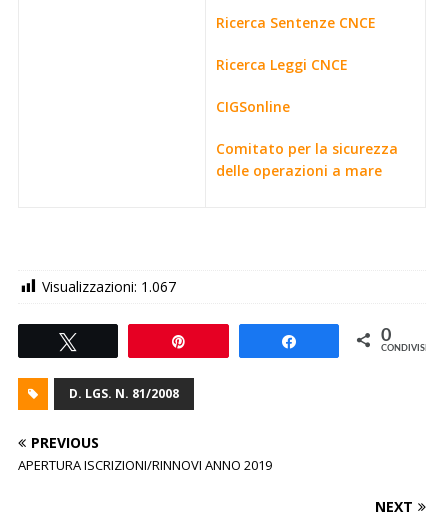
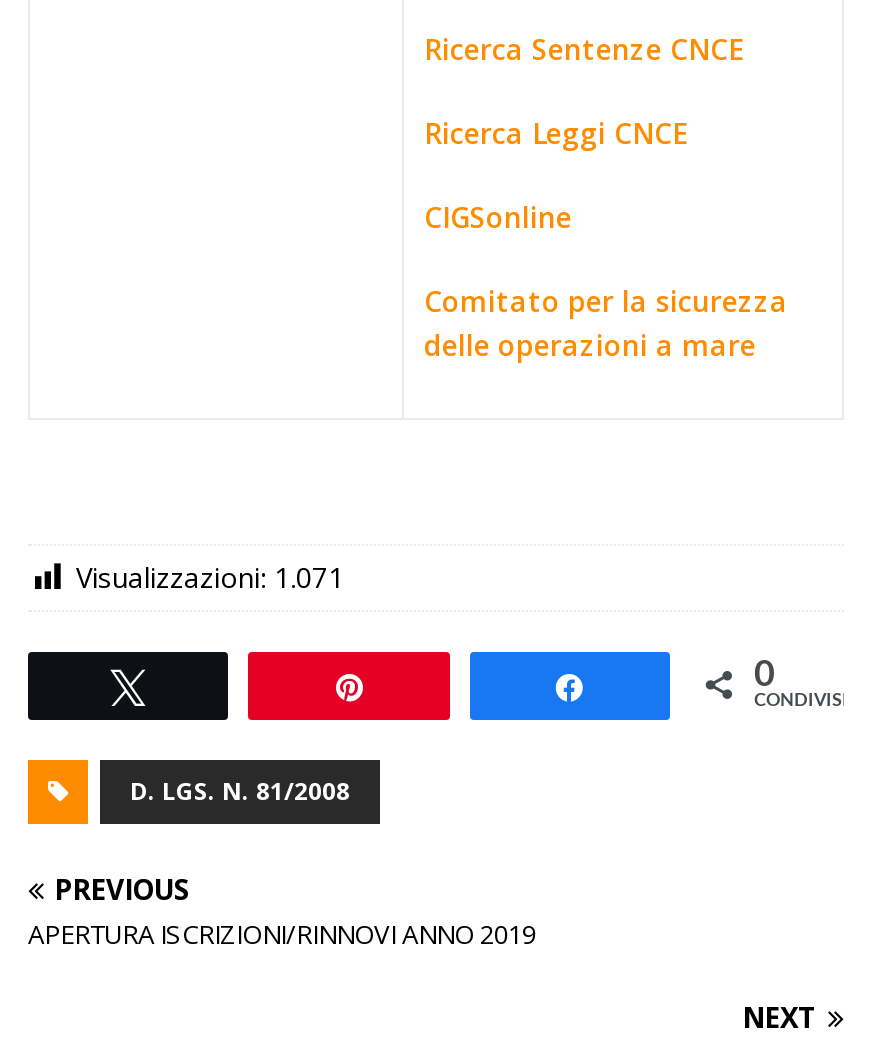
- Visualizzazioni: 1.067
+ Visualizzazioni: 1.071
